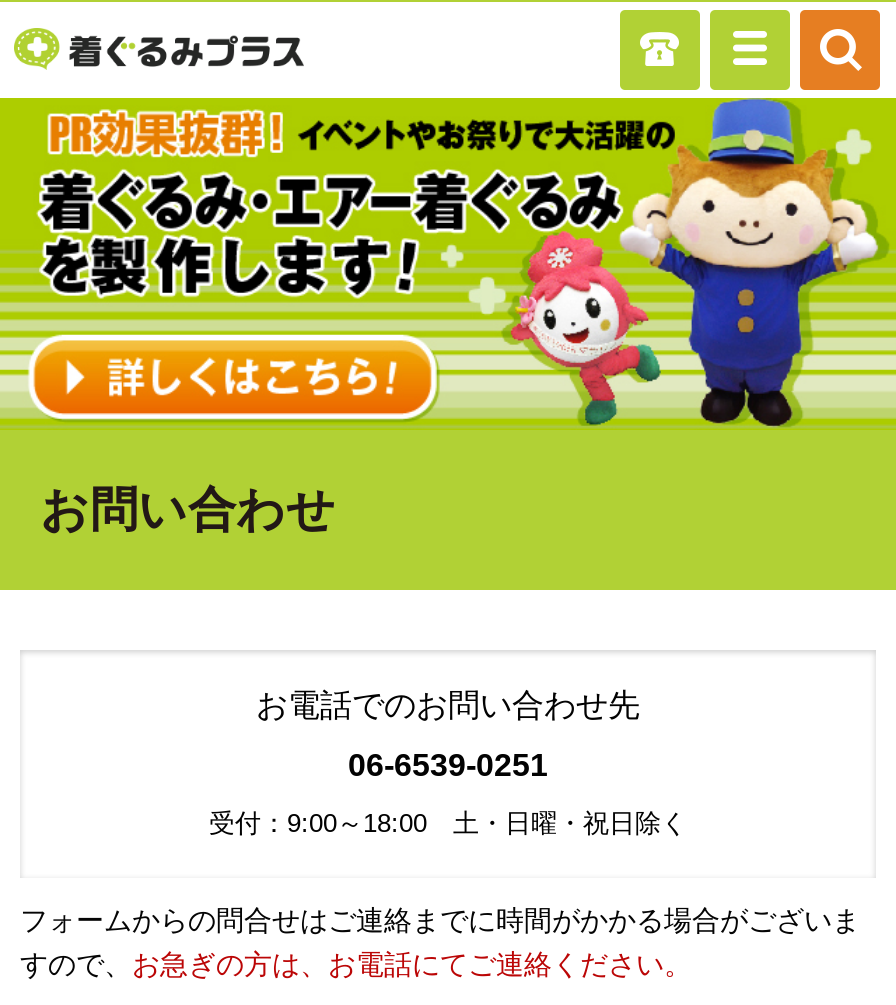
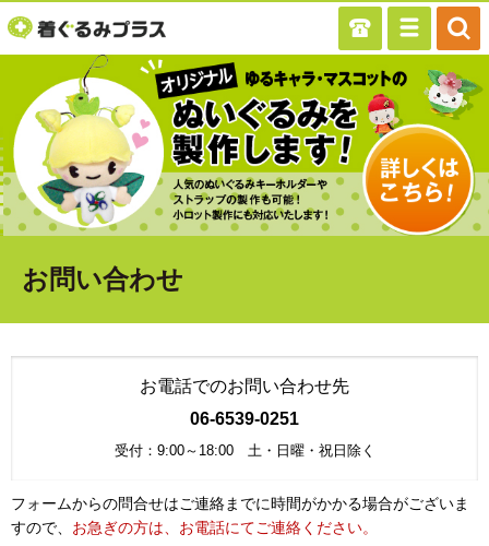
- [image]
+ [image]
